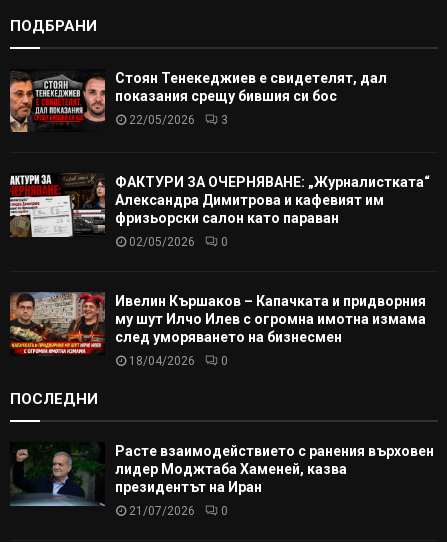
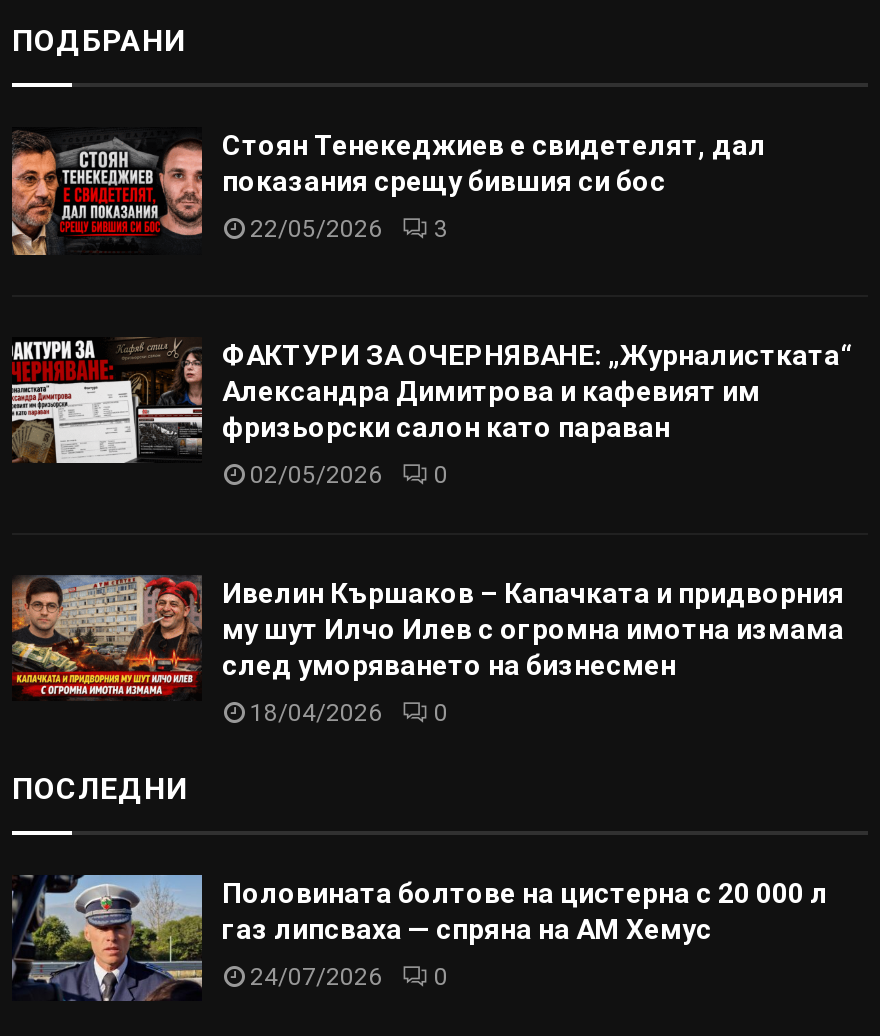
- [image]
- Расте взаимодействието с ранения върховен
- лидер Моджтаба Хаменей, казва
- президентът на Иран
+ [image]
+ Половината болтове на цистерна с 20 000 л
+ газ липсваха — спряна на АМ Хемус

- 21/07/2026 0
+ 24/07/2026 0
